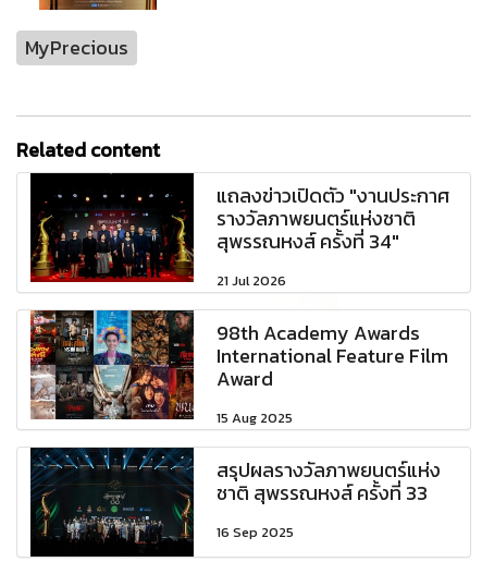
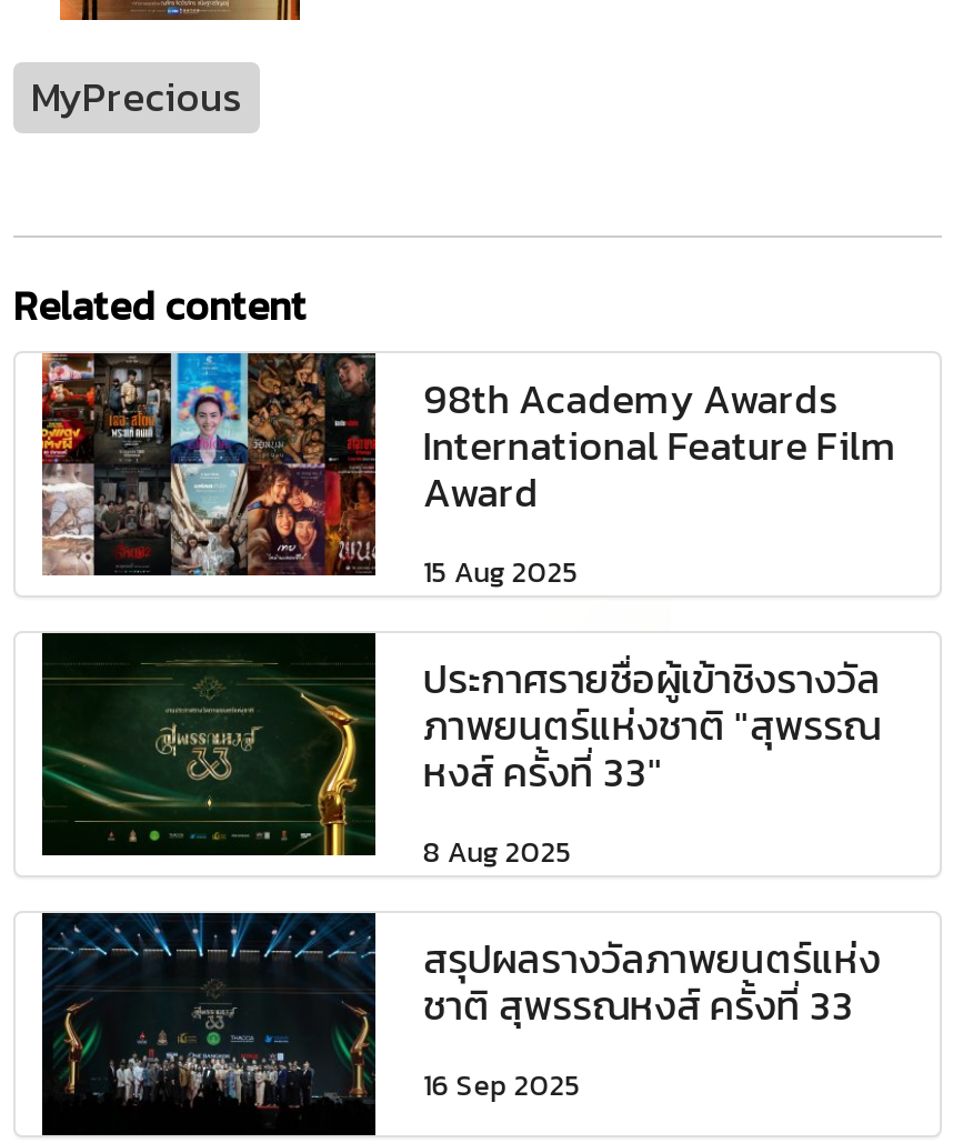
- [image]
- แถลงข่าวเปิดตัว "งานประกาศ
- รางวัลภาพยนตร์แห่งชาติ
- สุพรรณหงส์ ครั้งที่ 34"
- 21 Jul 2026

moved up: [image] | 98th Academy Awards | International Feature Film | Award | 15 Aug 2025

+ [image]
+ ประกาศรายชื่อผู้เข้าชิงรางวัล
+ ภาพยนตร์แห่งชาติ "สุพรรณ
+ หงส์ ครั้งที่ 33"
+ 8 Aug 2025
